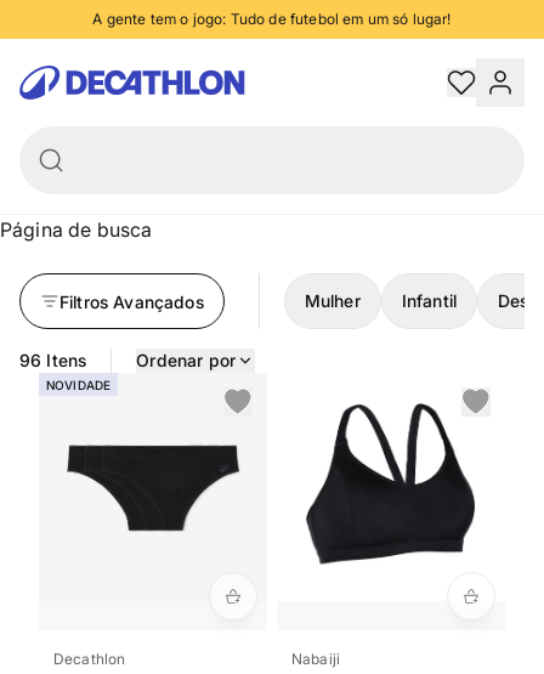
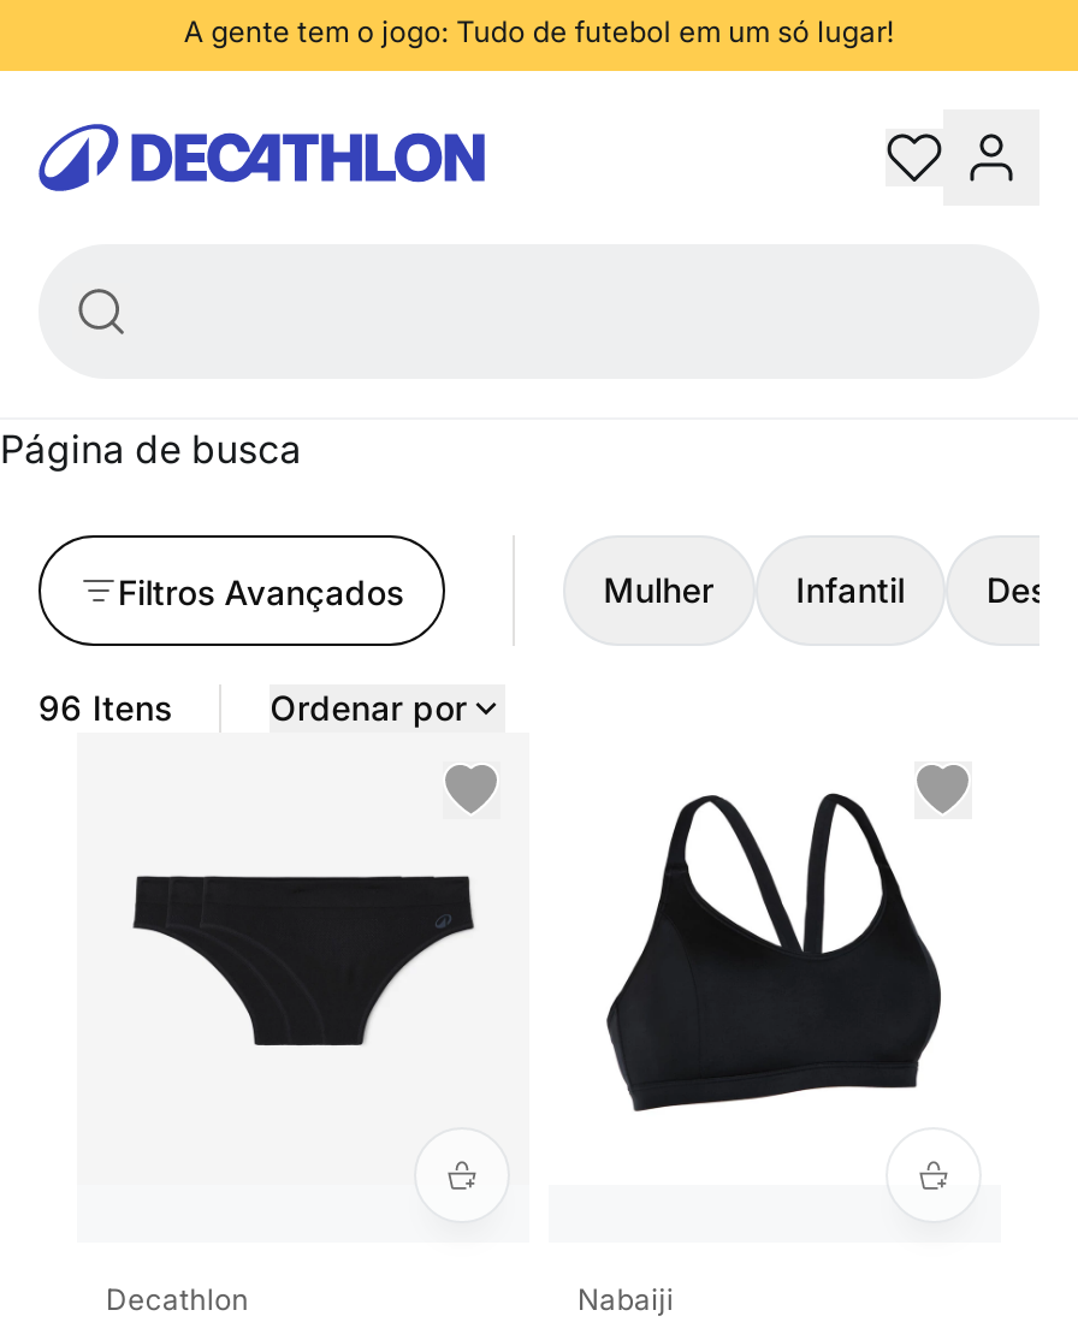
- NOVIDADE
